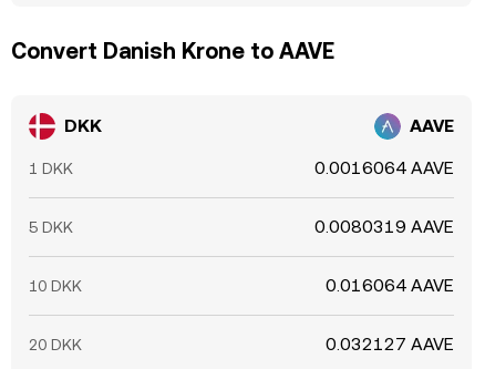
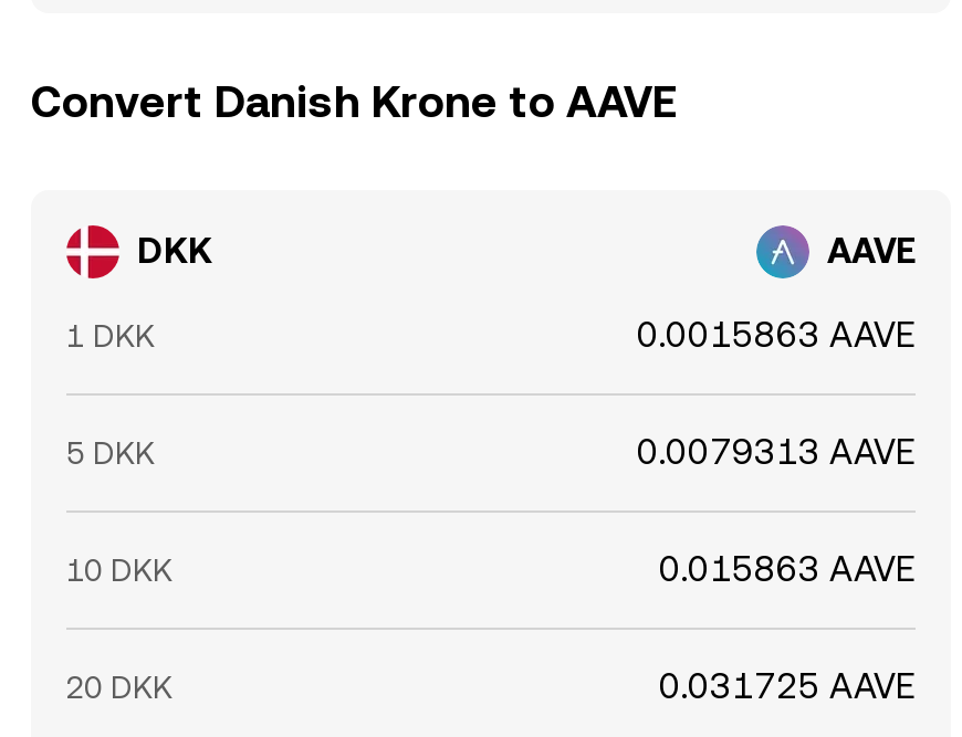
- 0.0016064 AAVE
+ 0.0015863 AAVE

- 0.0080319 AAVE
+ 0.0079313 AAVE

- 0.016064 AAVE
+ 0.015863 AAVE

- 0.032127 AAVE
+ 0.031725 AAVE
